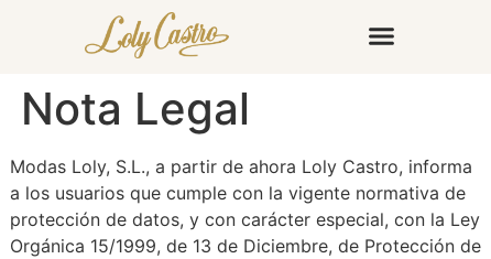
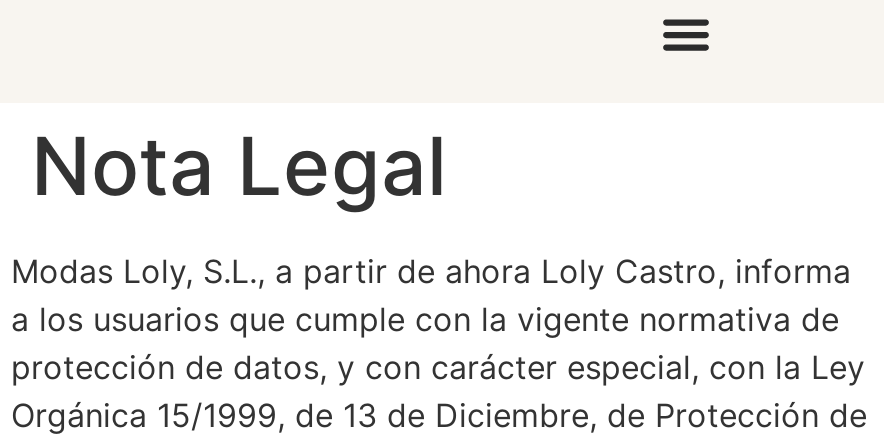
- [image]
